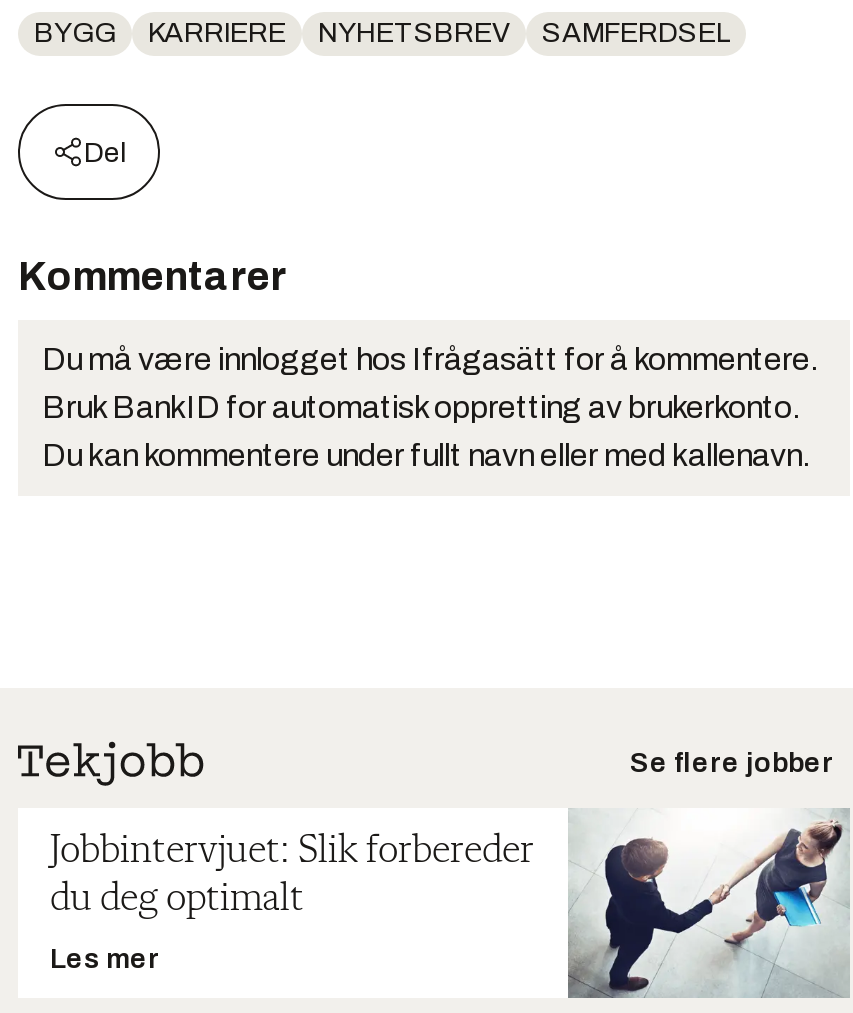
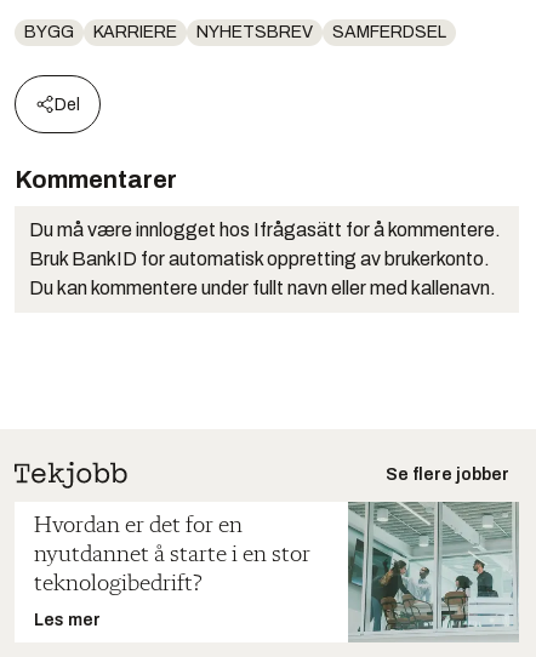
- [image]
- Jobbintervjuet: Slik forbereder
- du deg optimalt
+ [image]
+ Hvordan er det for en
+ nyutdannet å starte i en stor
+ teknologibedrift?
